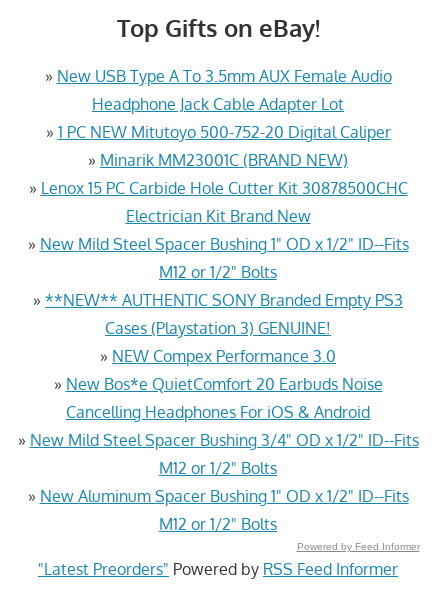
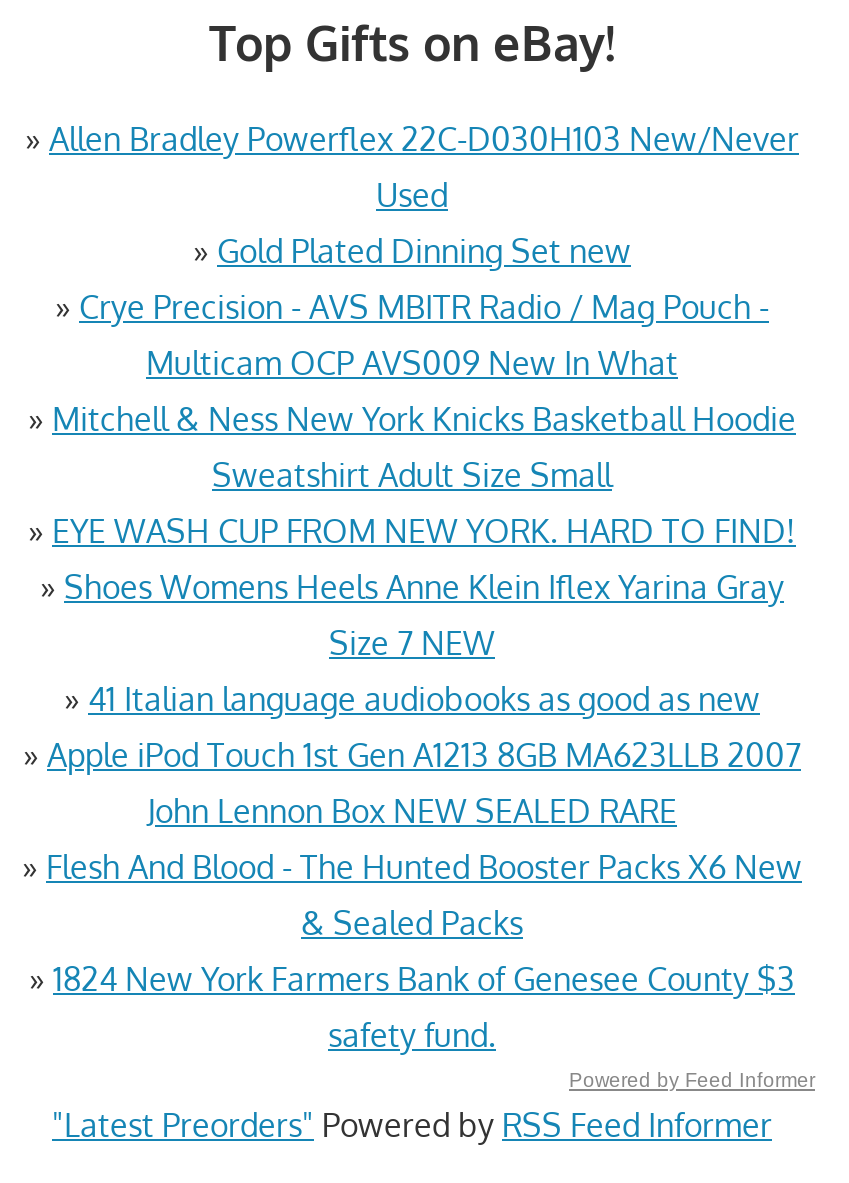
- » New USB Type A To 3.5mm AUX Female Audio
- Headphone Jack Cable Adapter Lot
- » 1 PC NEW Mitutoyo 500-752-20 Digital Caliper
- » Minarik MM23001C (BRAND NEW)
- » Lenox 15 PC Carbide Hole Cutter Kit 30878500CHC
- Electrician Kit Brand New
- » New Mild Steel Spacer Bushing 1" OD x 1/2" ID--Fits
- M12 or 1/2" Bolts
- » **NEW** AUTHENTIC SONY Branded Empty PS3
- Cases (Playstation 3) GENUINE!
- » NEW Compex Performance 3.0
- » New Bos*e QuietComfort 20 Earbuds Noise
- Cancelling Headphones For iOS & Android
- » New Mild Steel Spacer Bushing 3/4" OD x 1/2" ID--Fits
- M12 or 1/2" Bolts
- » New Aluminum Spacer Bushing 1" OD x 1/2" ID--Fits
- M12 or 1/2" Bolts
+ » Allen Bradley Powerflex 22C-D030H103 New/Never
+ Used
+ » Gold Plated Dinning Set new
+ » Crye Precision - AVS MBITR Radio / Mag Pouch -
+ Multicam OCP AVS009 New In What
+ » Mitchell & Ness New York Knicks Basketball Hoodie
+ Sweatshirt Adult Size Small
+ » EYE WASH CUP FROM NEW YORK. HARD TO FIND!
+ » Shoes Womens Heels Anne Klein Iflex Yarina Gray
+ Size 7 NEW
+ » 41 Italian language audiobooks as good as new
+ » Apple iPod Touch 1st Gen A1213 8GB MA623LLB 2007
+ John Lennon Box NEW SEALED RARE
+ » Flesh And Blood - The Hunted Booster Packs X6 New
+ & Sealed Packs
+ » 1824 New York Farmers Bank of Genesee County $3
+ safety fund.
